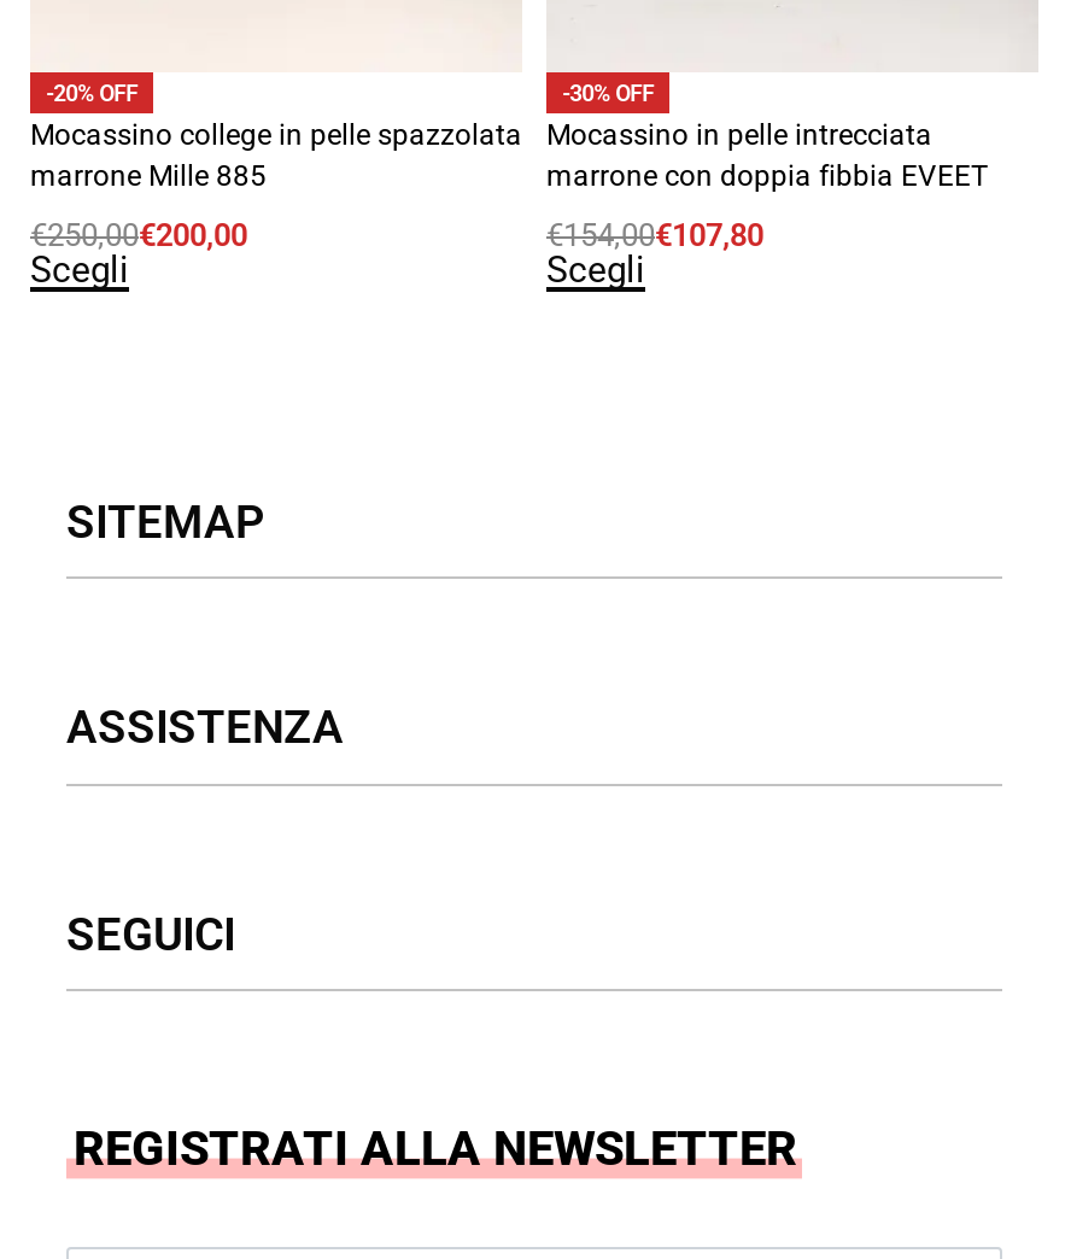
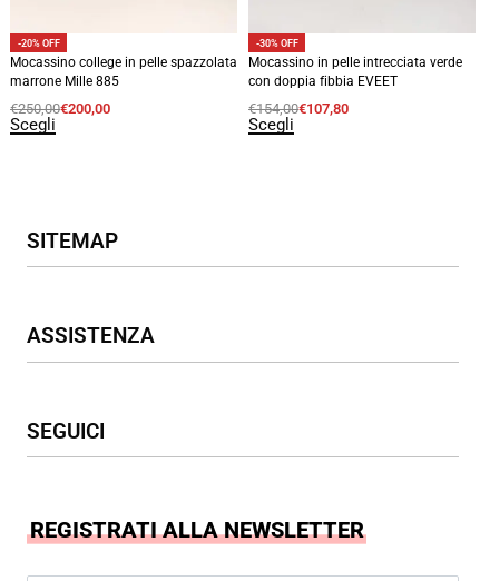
- Mocassino in pelle intrecciata
- marrone con doppia fibbia EVEET
+ Mocassino in pelle intrecciata verde
+ con doppia fibbia EVEET
